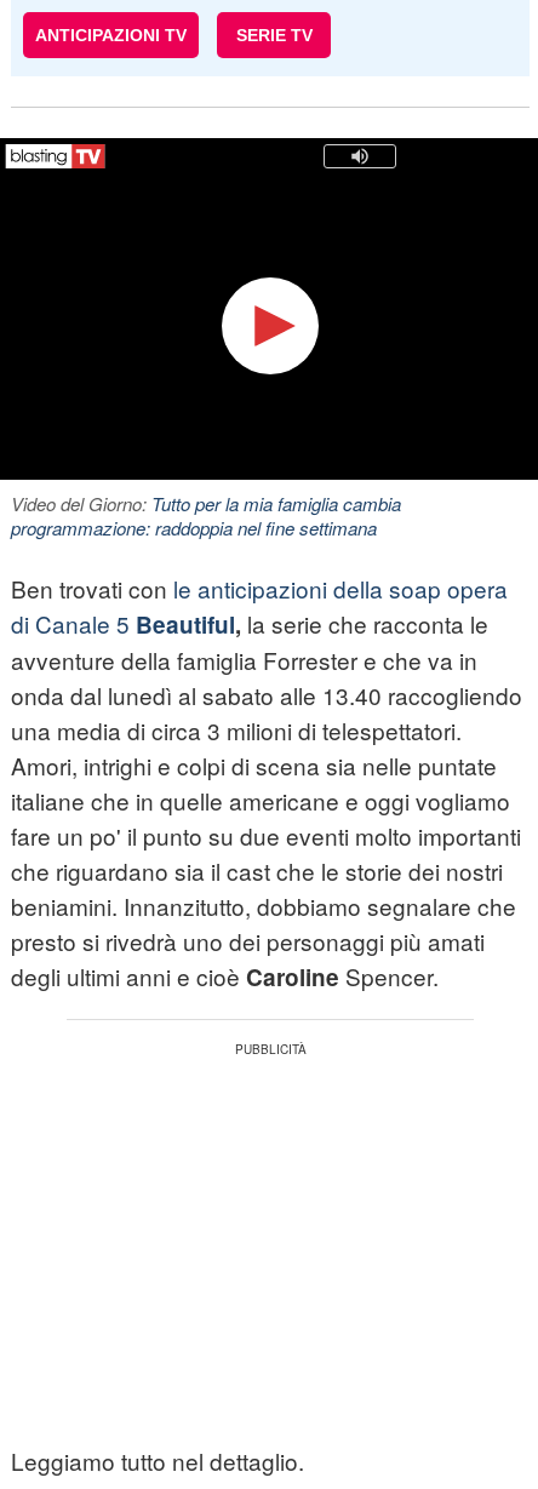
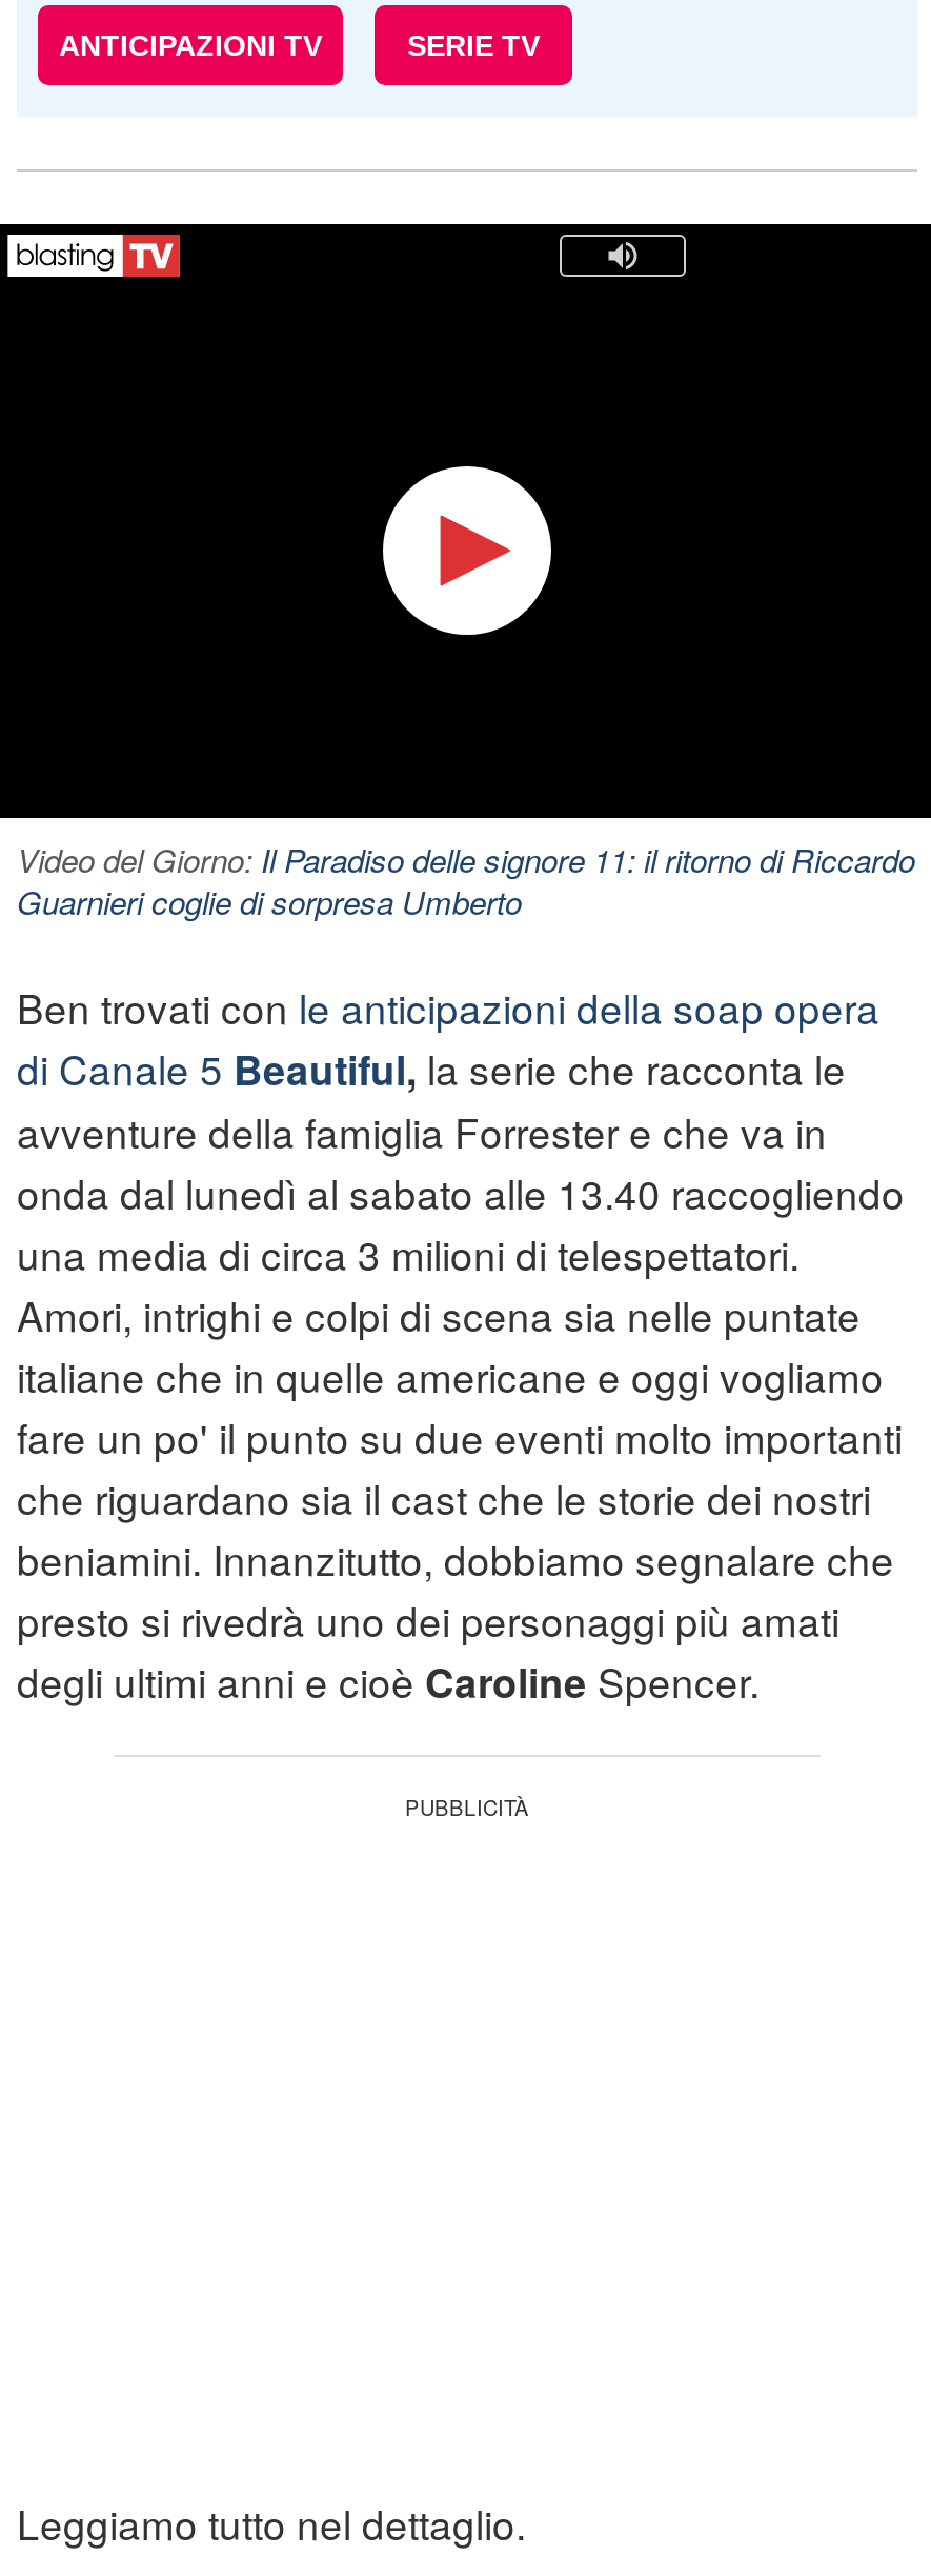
- Video del Giorno: Tutto per la mia famiglia cambia
- programmazione: raddoppia nel fine settimana
+ Video del Giorno: Il Paradiso delle signore 11: il ritorno di Riccardo
+ Guarnieri coglie di sorpresa Umberto
